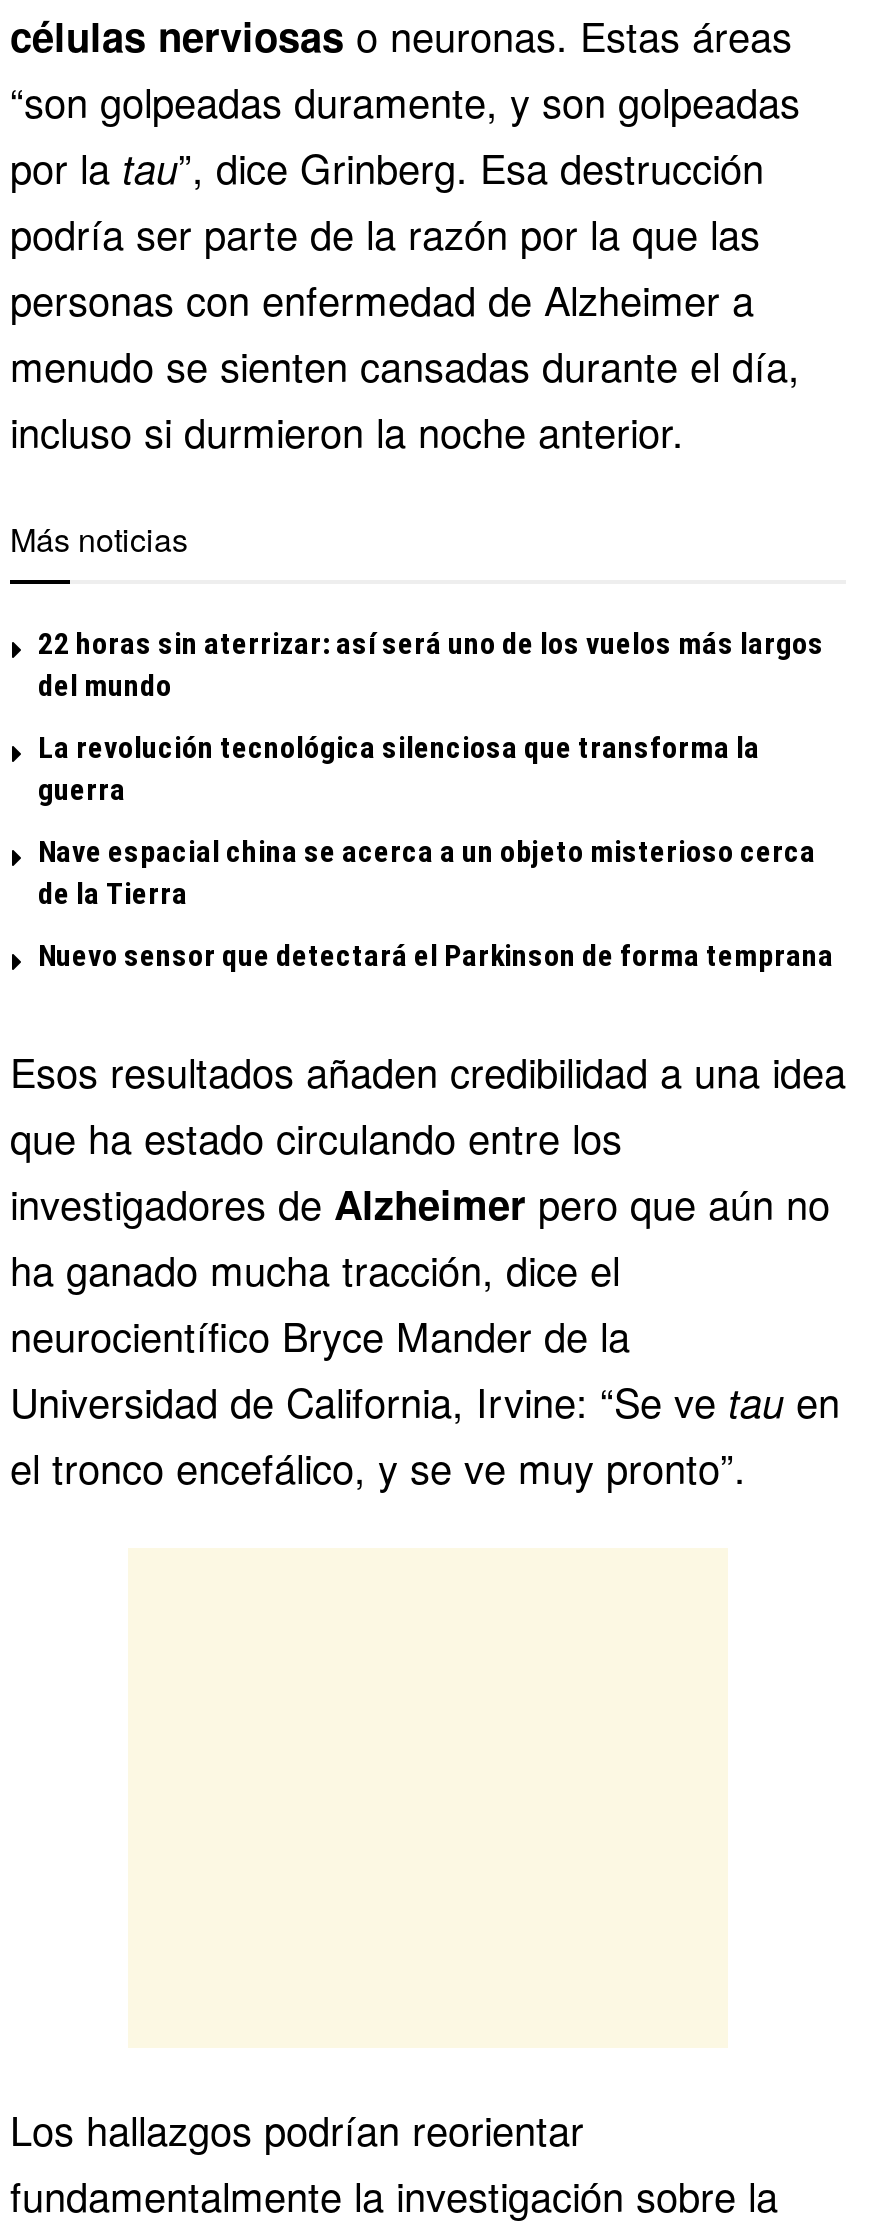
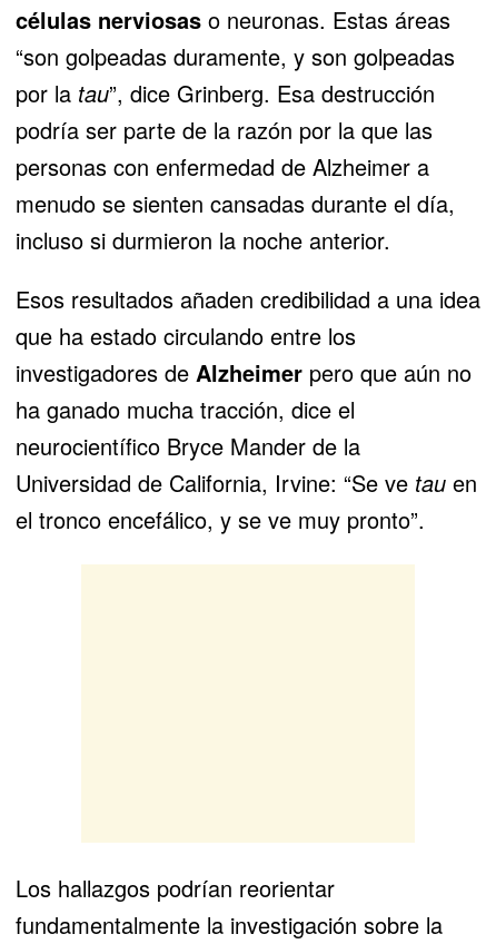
- Más noticias
- 22 horas sin aterrizar: así será uno de los vuelos más largos
- del mundo
- La revolución tecnológica silenciosa que transforma la
- guerra
- Nave espacial china se acerca a un objeto misterioso cerca
- de la Tierra
- Nuevo sensor que detectará el Parkinson de forma temprana
